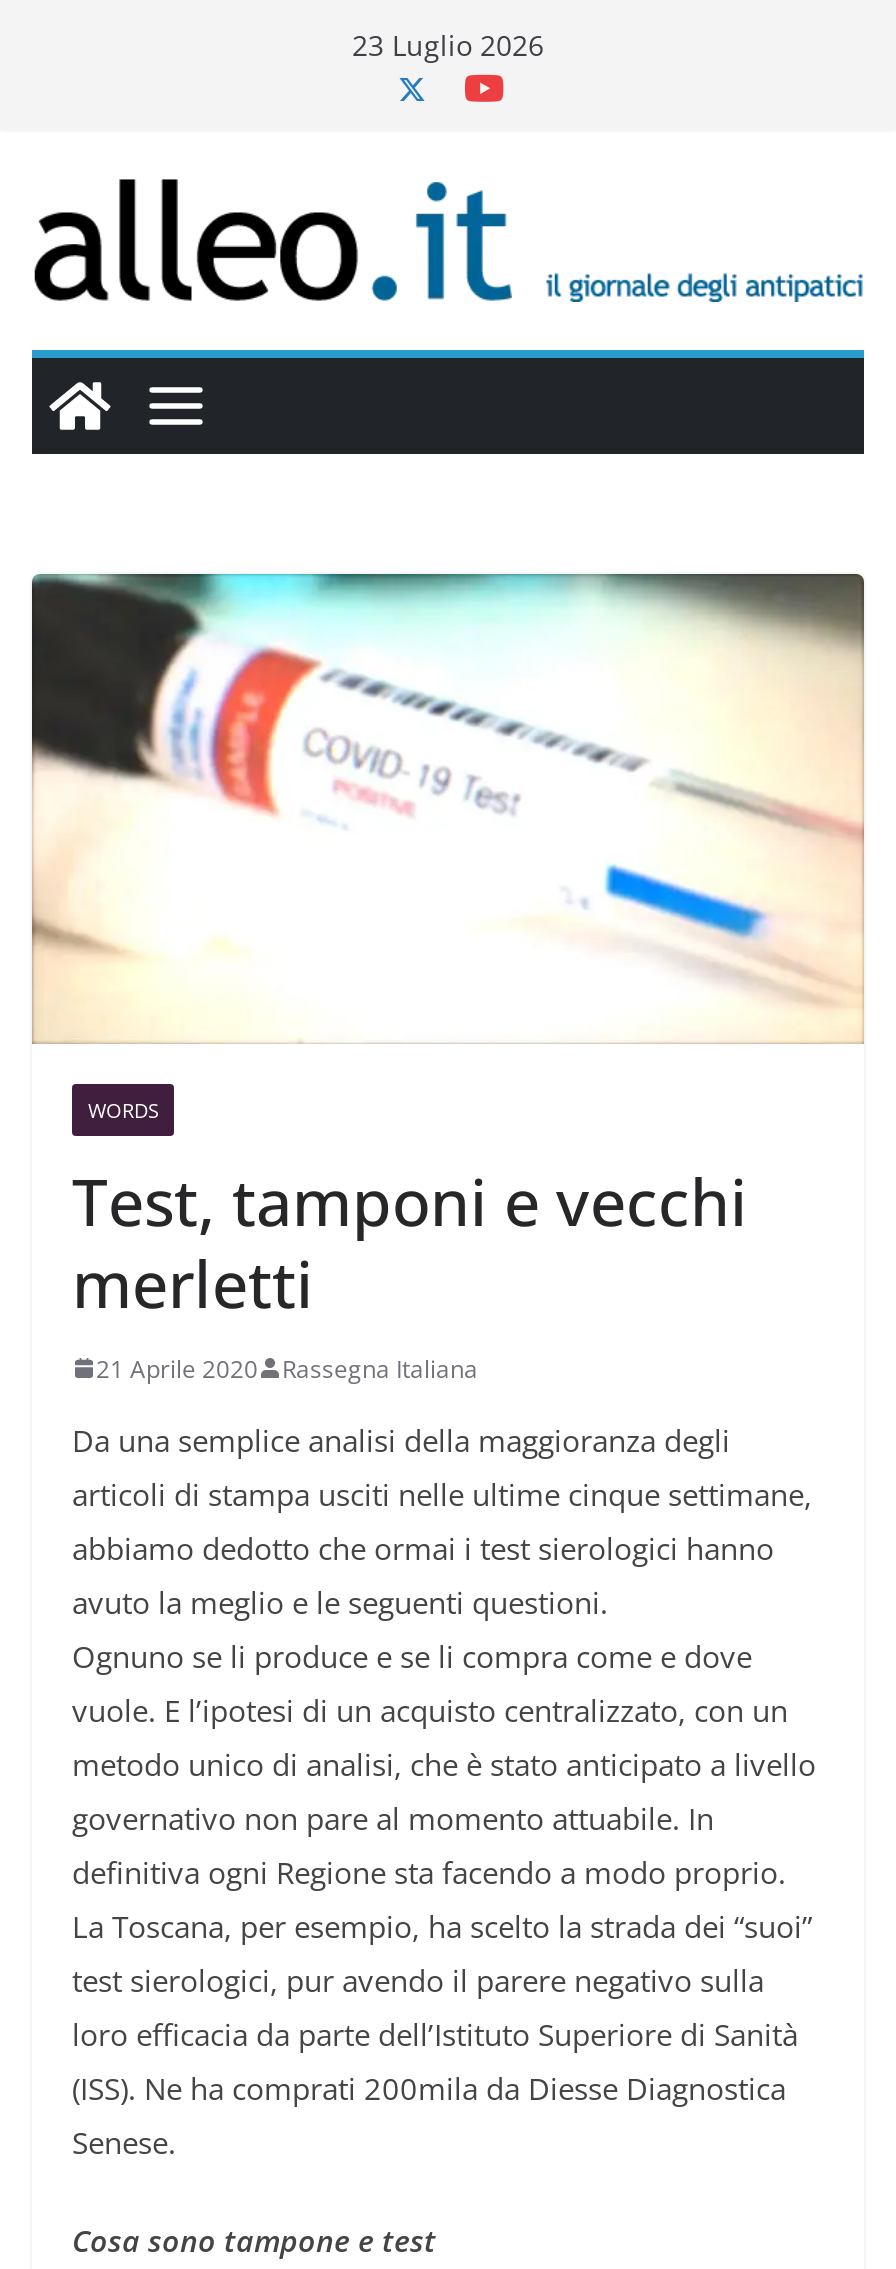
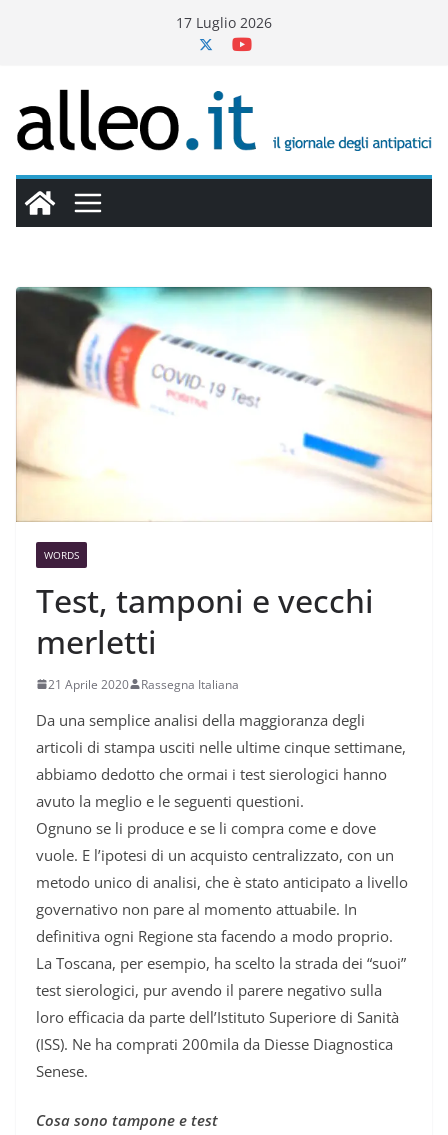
- 23 Luglio 2026
+ 17 Luglio 2026
